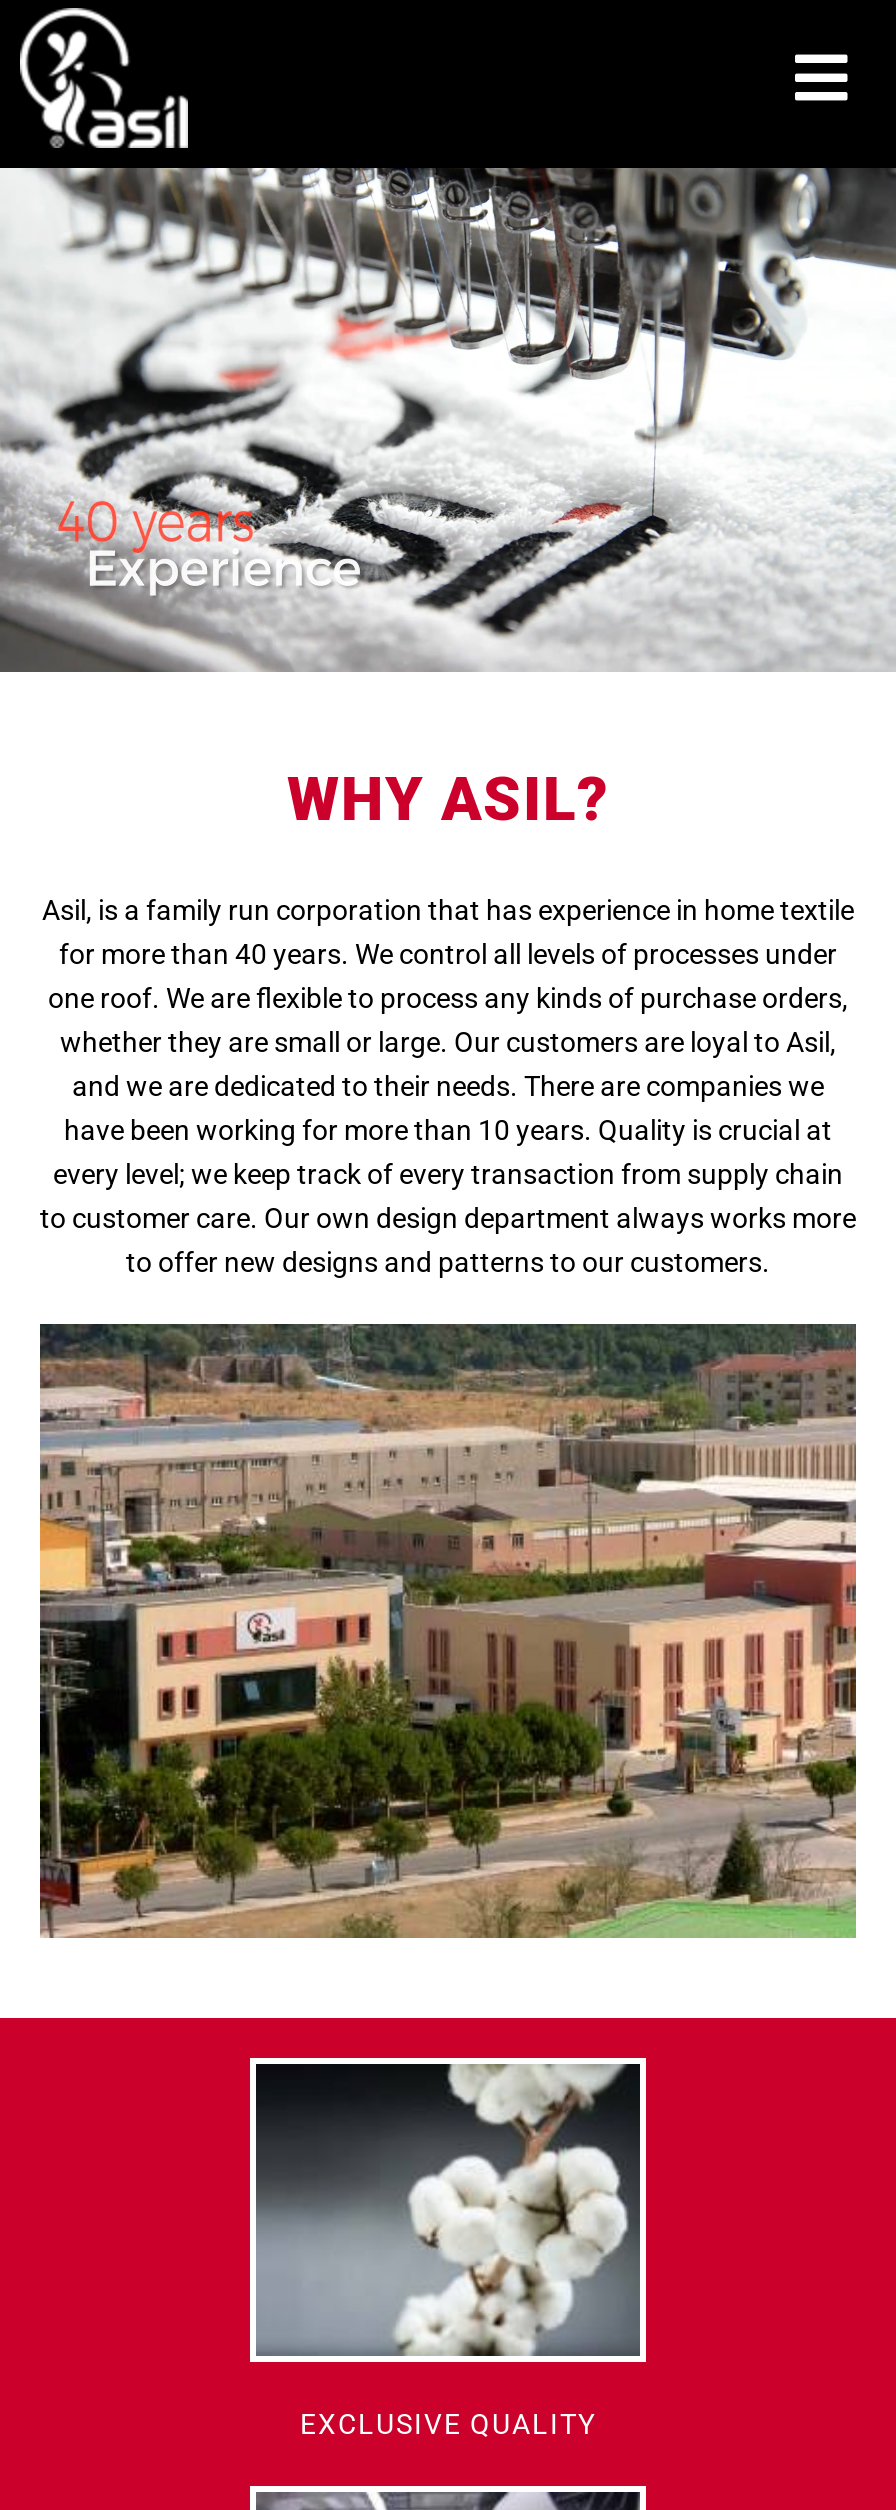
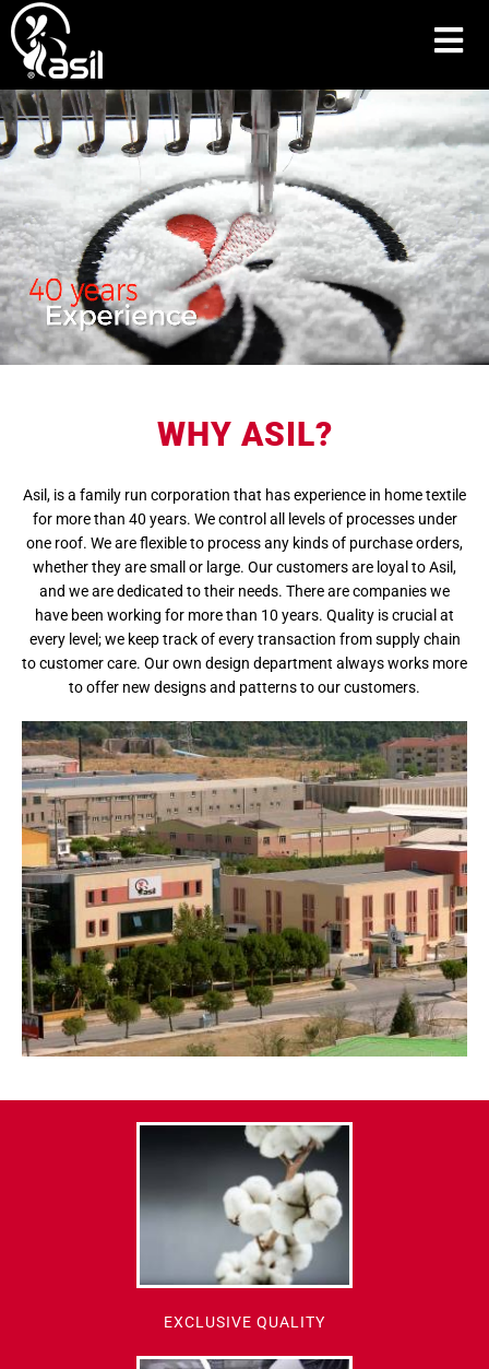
- [image]
+ [image]
